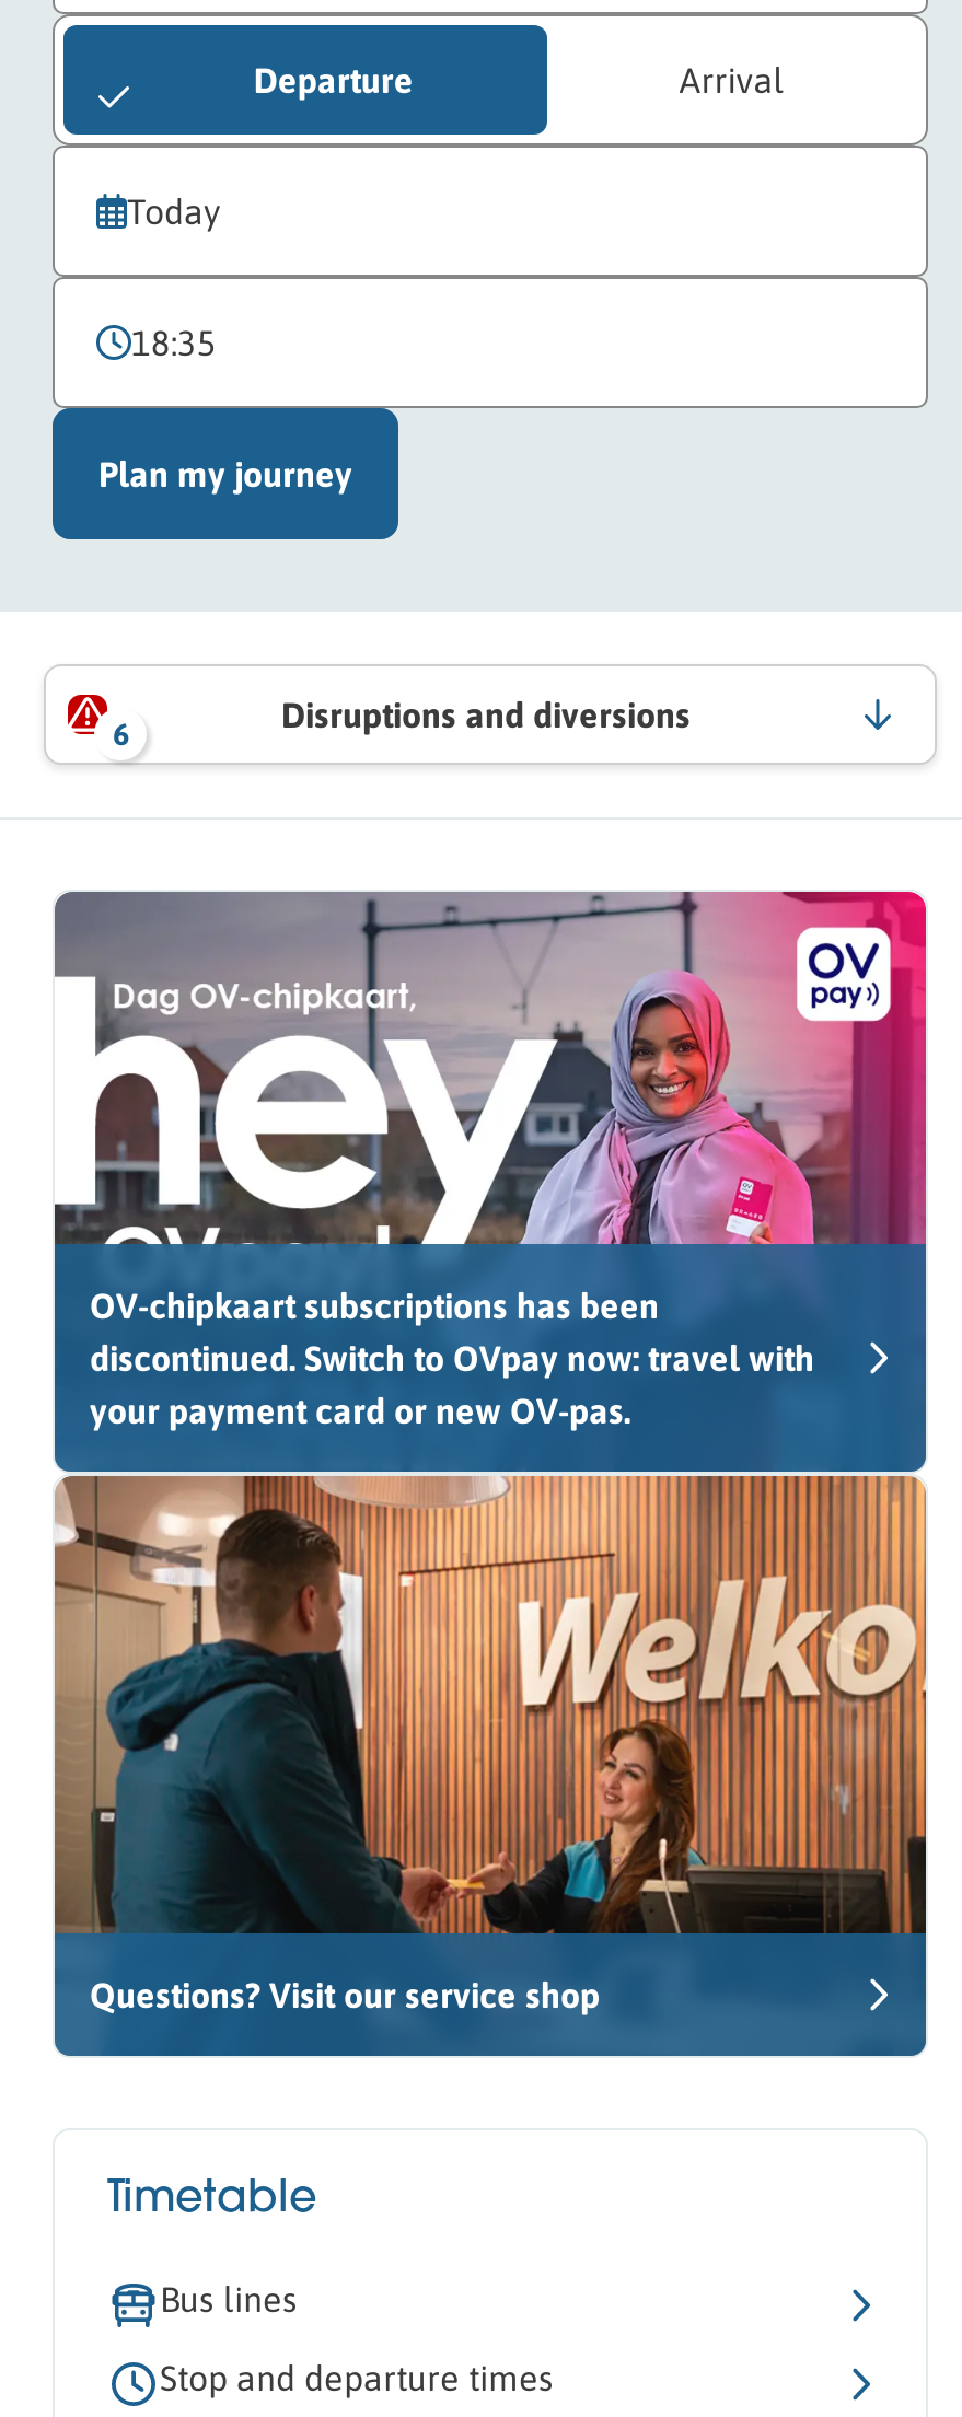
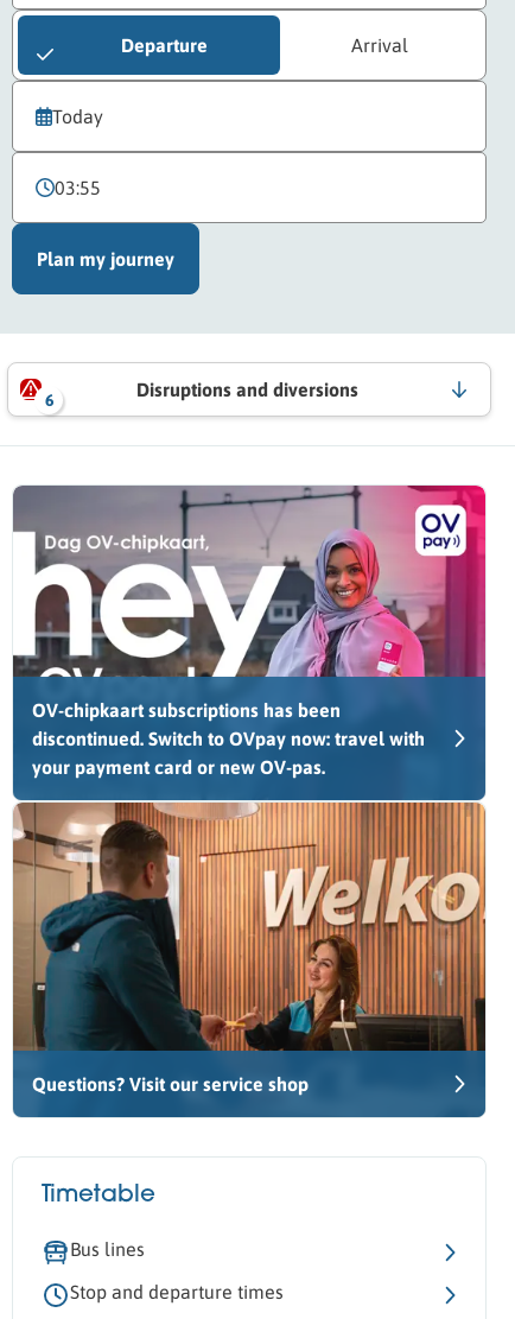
- 18:35
+ 03:55
